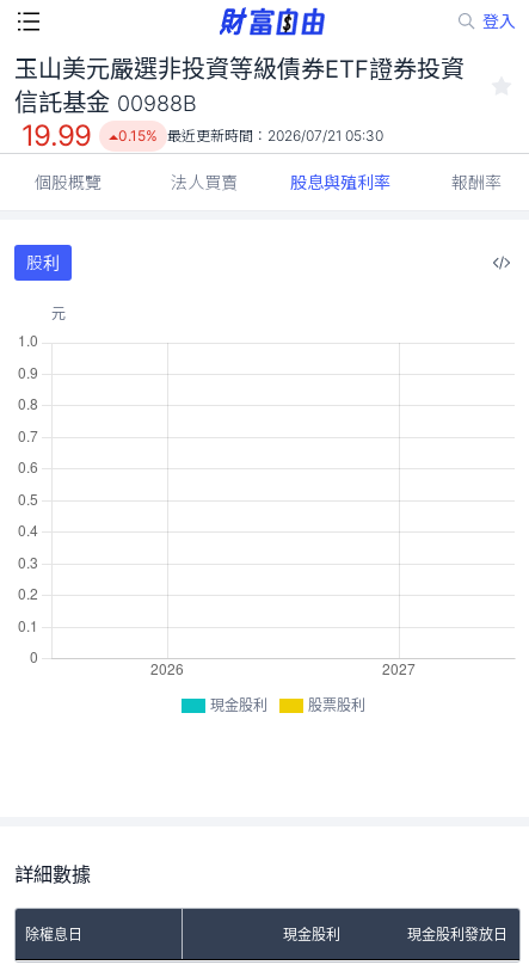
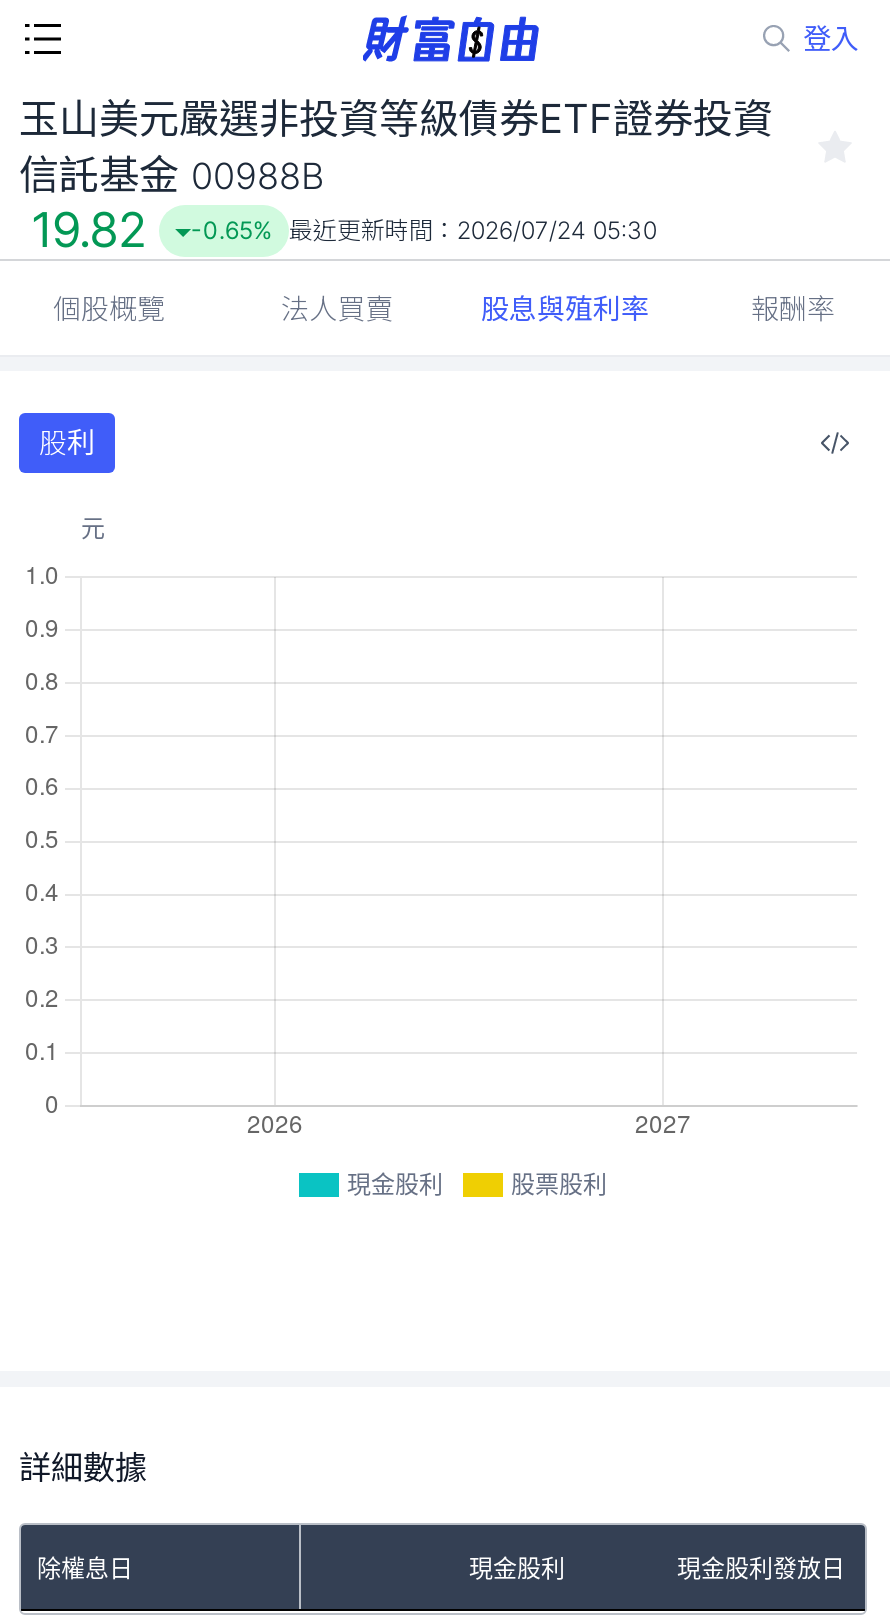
- 19.99
+ 19.82

- 0.15% 最近更新時間：2026/07/21 05:30
+ -0.65% 最近更新時間：2026/07/24 05:30
